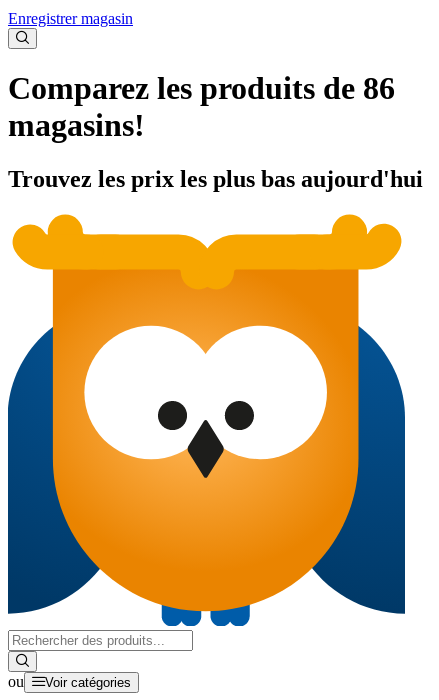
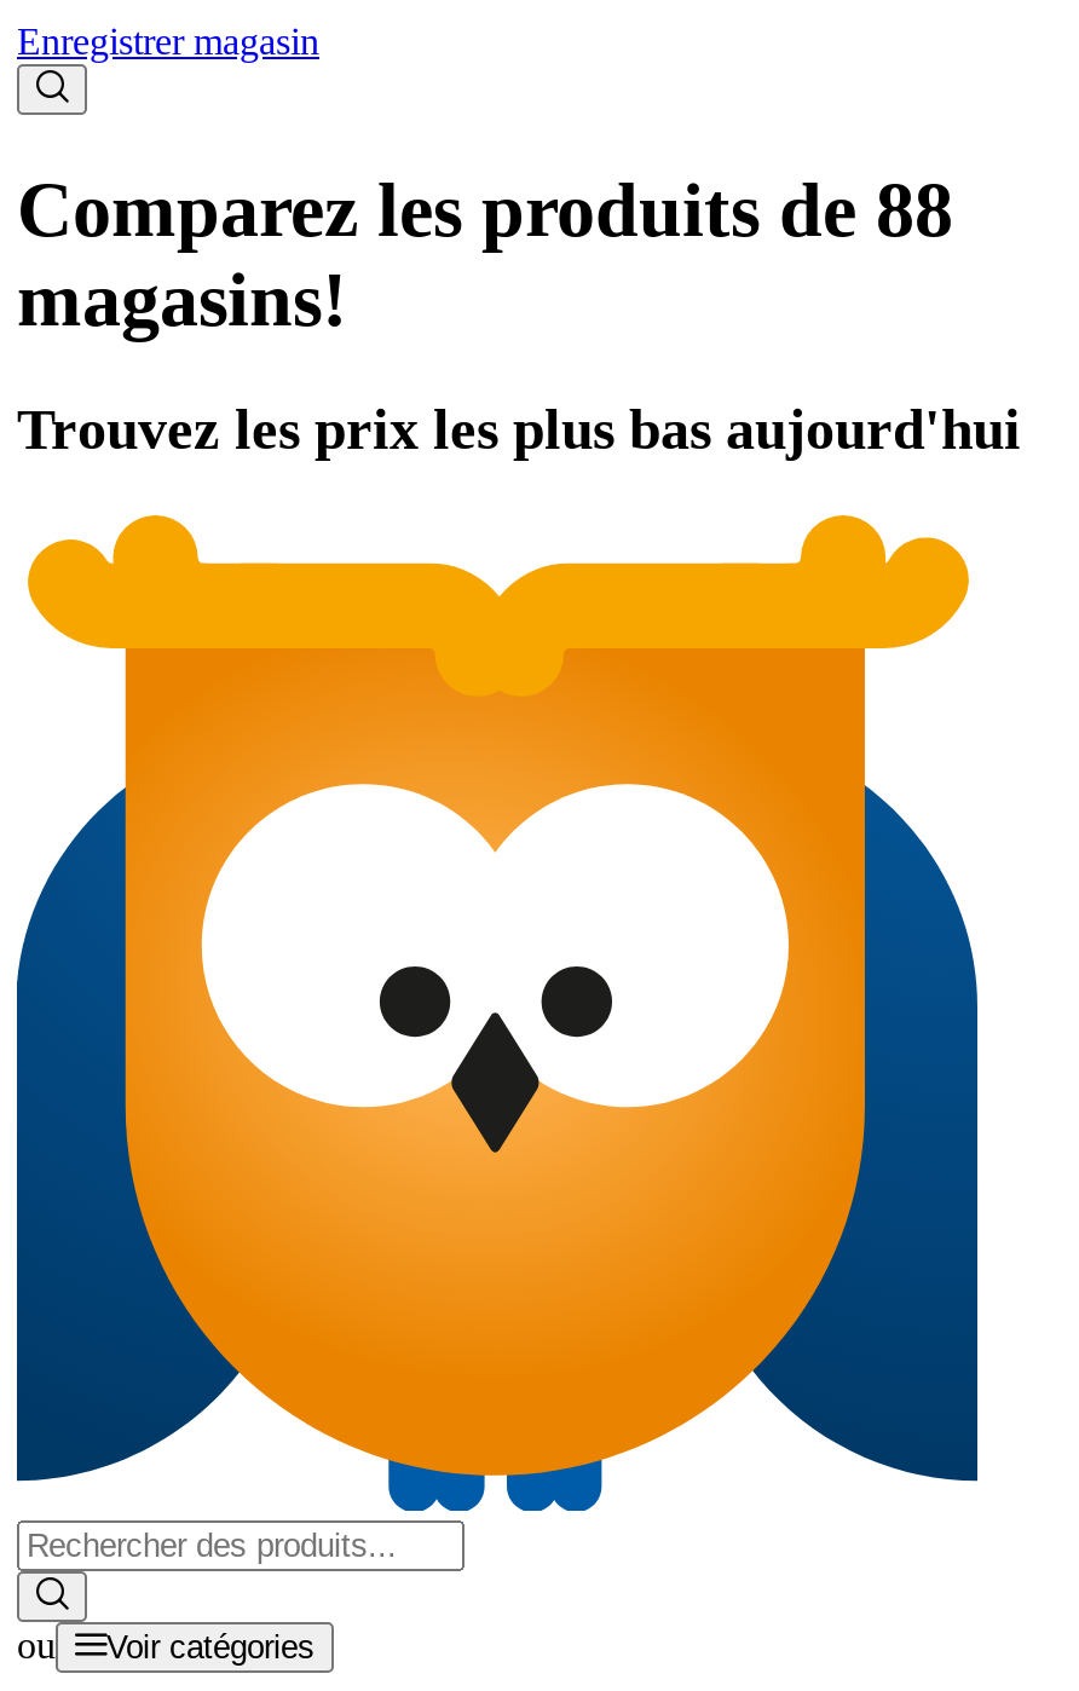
- Comparez les produits de 86
+ Comparez les produits de 88
